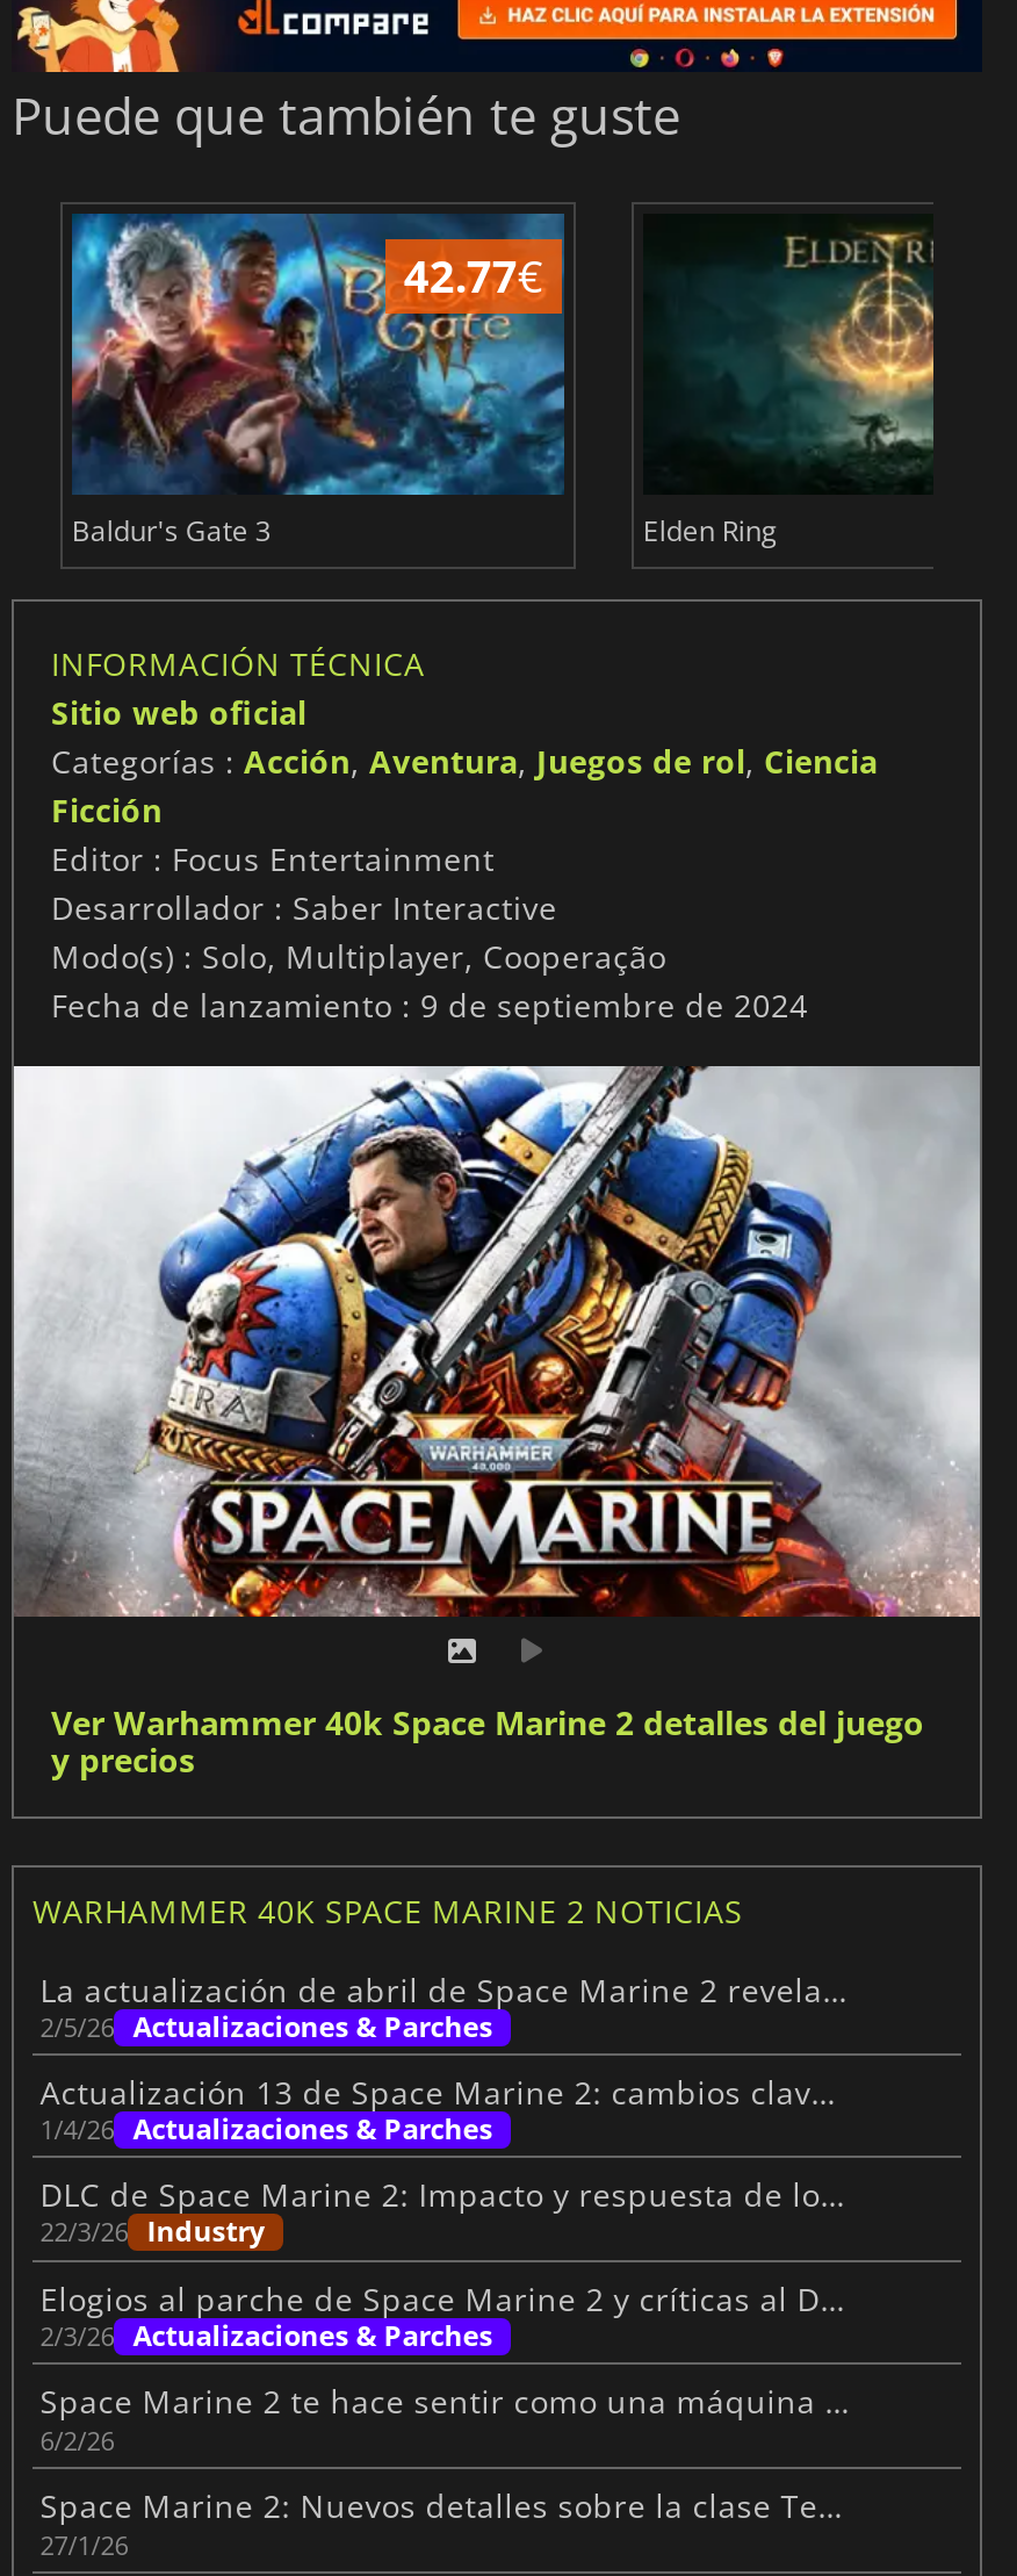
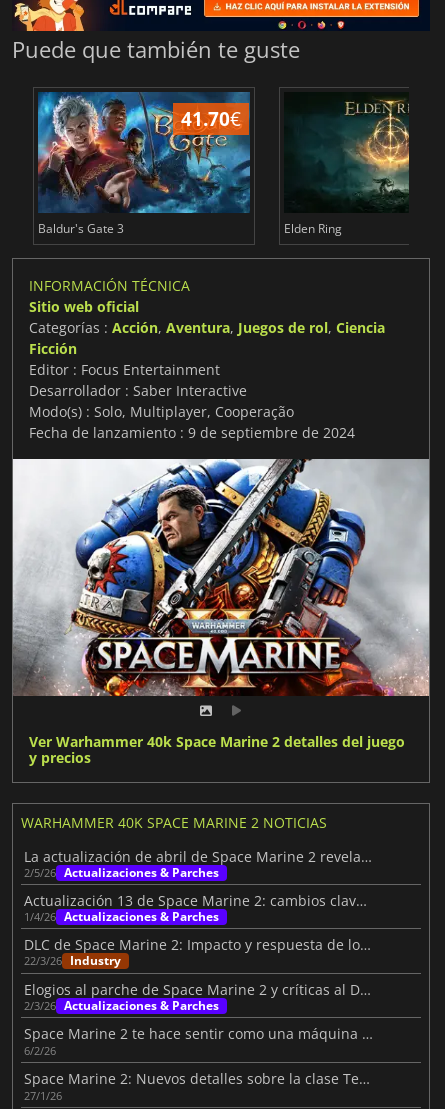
- 42.77€
+ 41.70€
